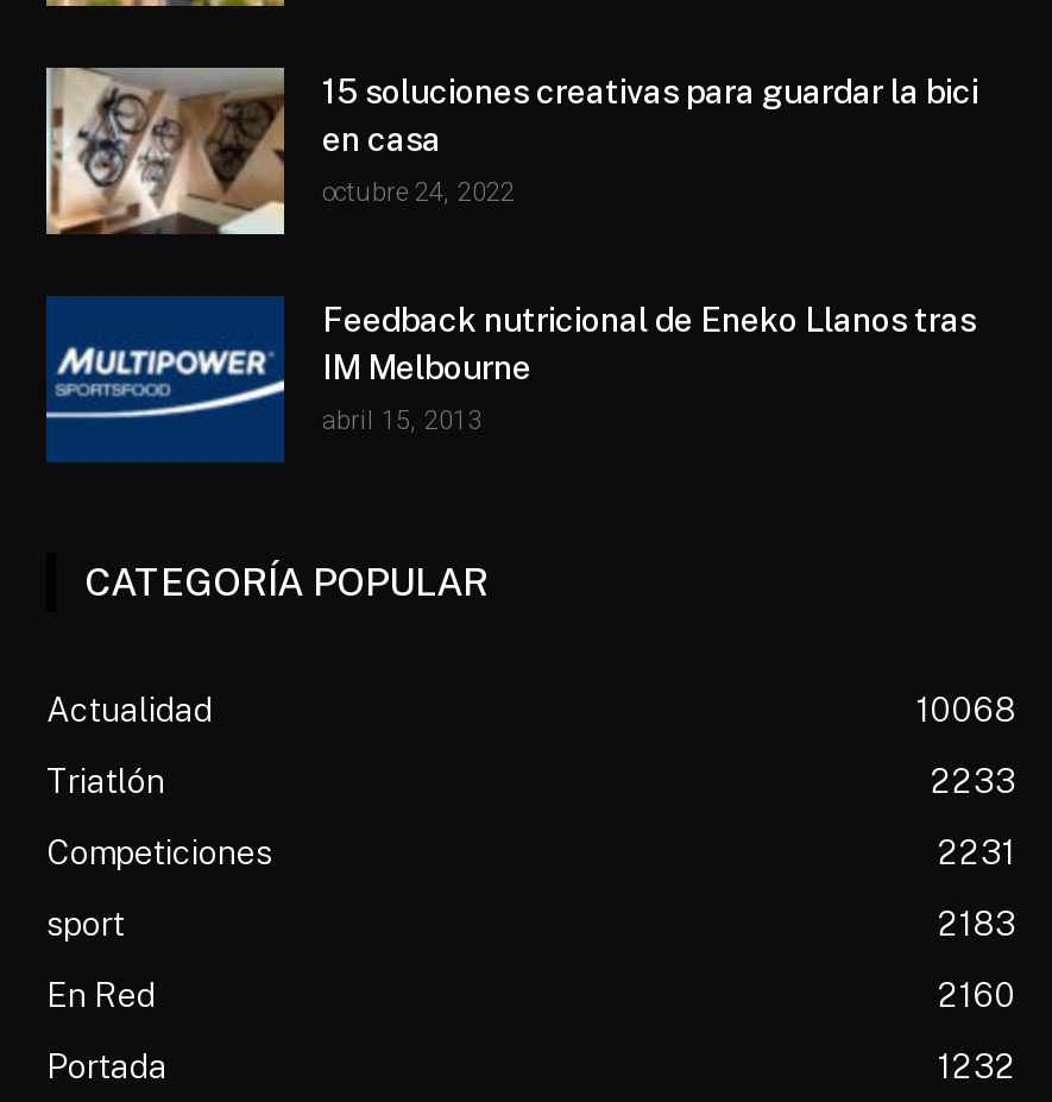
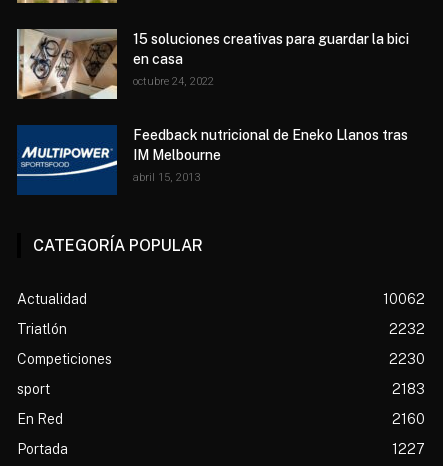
- 10068
+ 10062

- 2233
+ 2232

- 2231
+ 2230

- 1232
+ 1227
